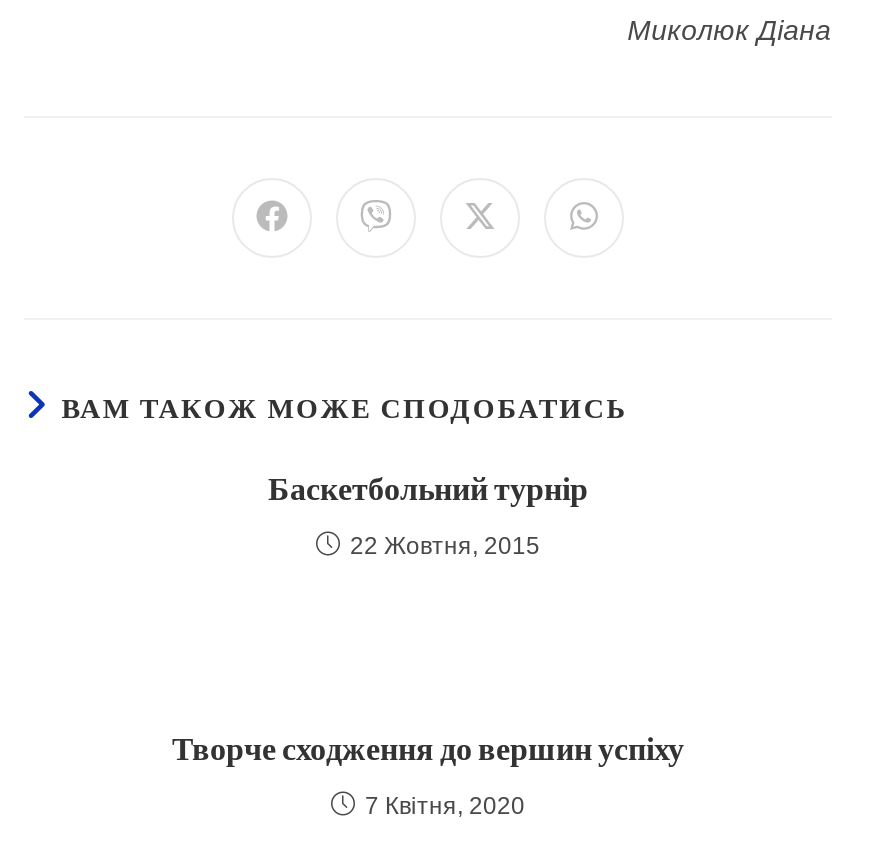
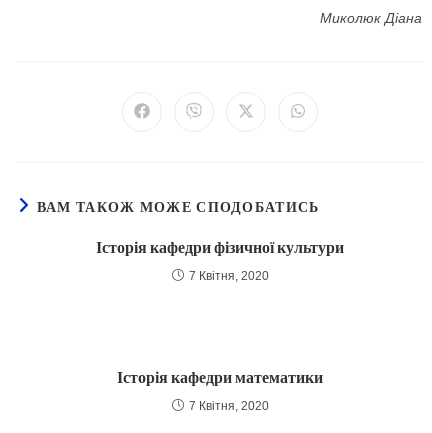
- Баскетбольний турнір
+ Історія кафедри фізичної культури

- 22 Жовтня, 2015
+ 7 Квітня, 2020

- Творче сходження до вершин успіху
+ Історія кафедри математики
